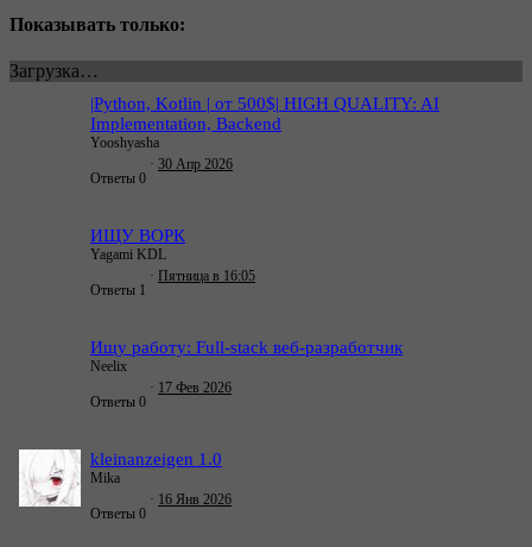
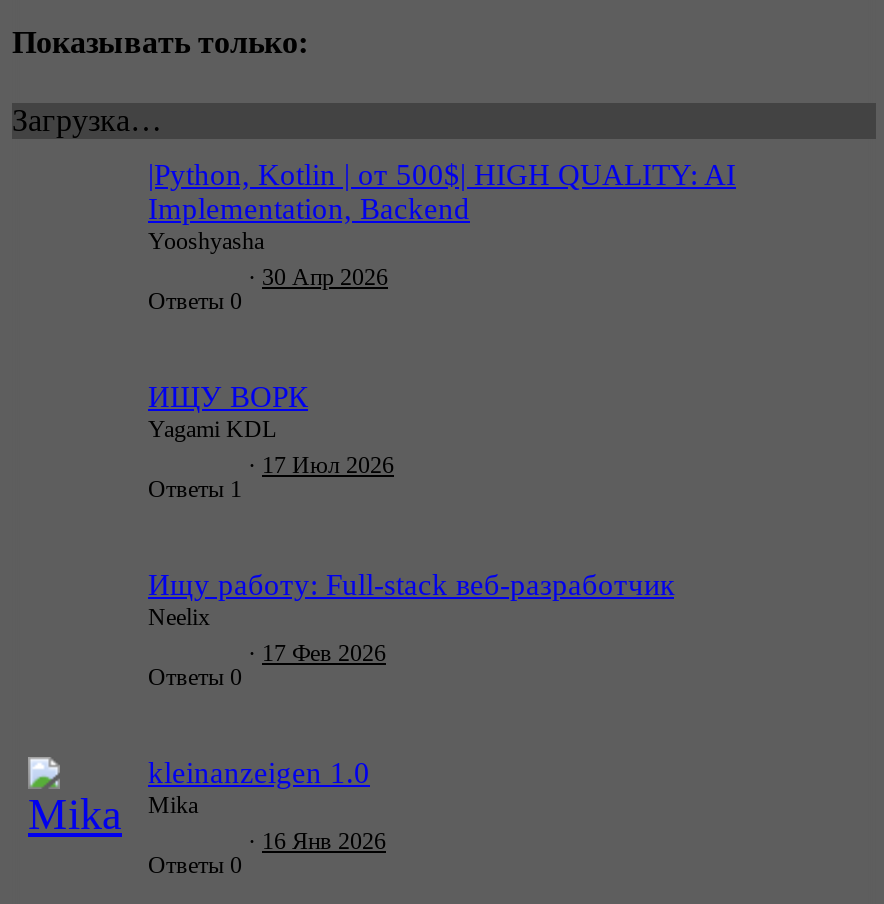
- Пятница в 16:05
+ 17 Июл 2026

- [image]
+ [image]
